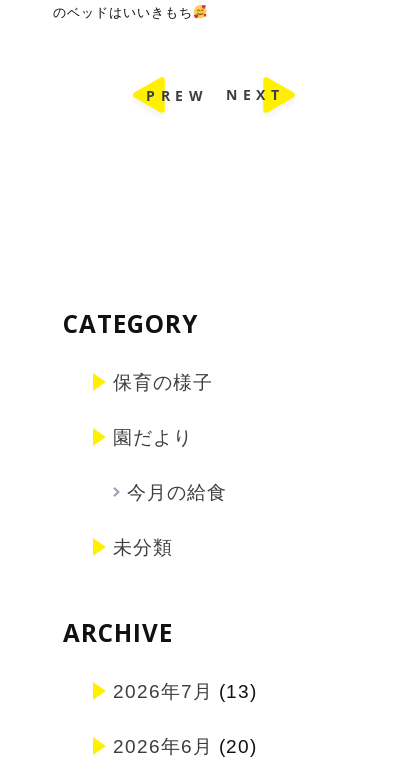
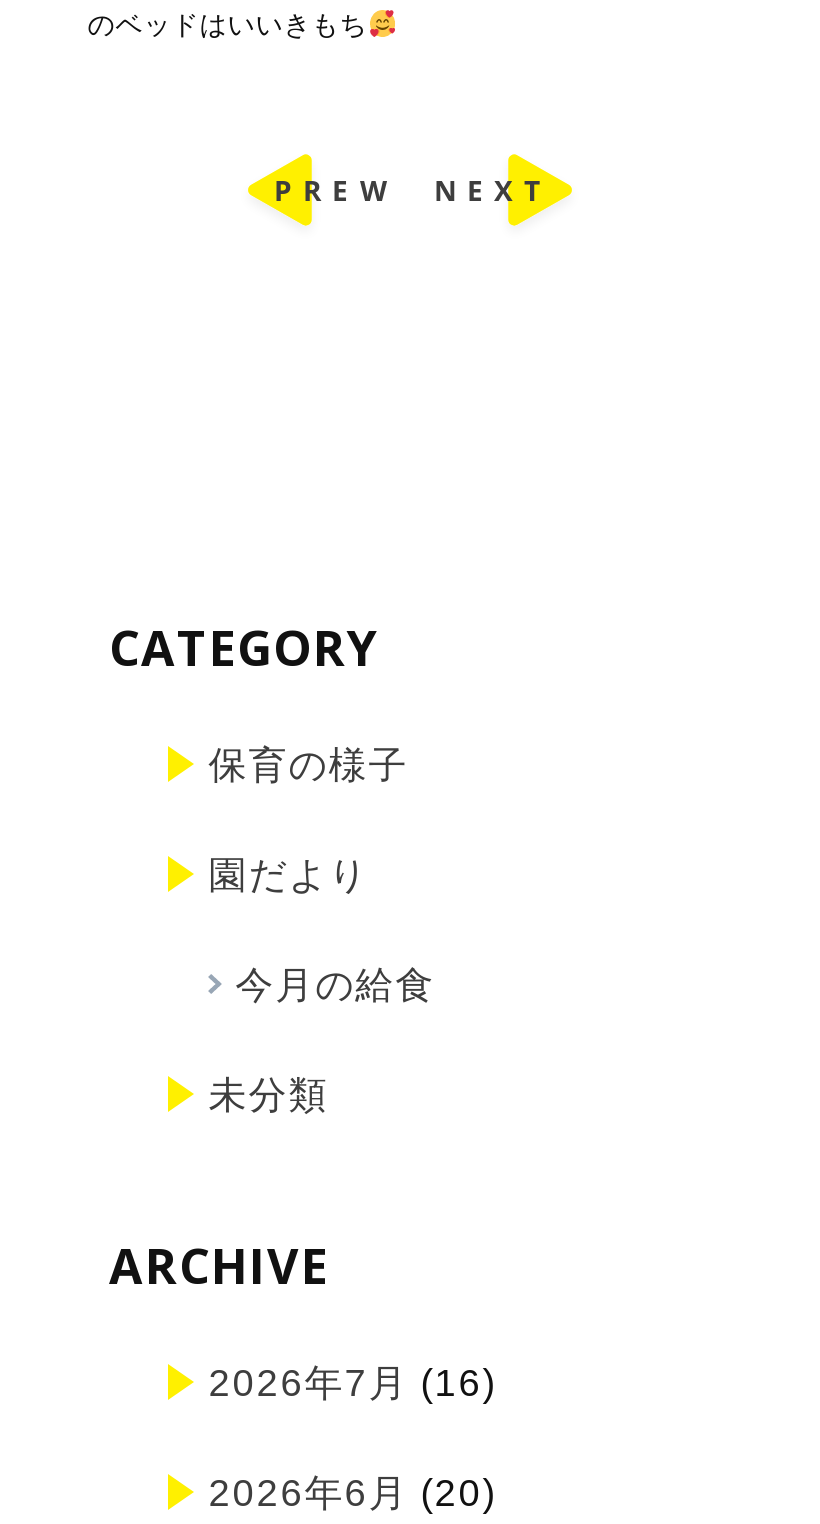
- 2026年7月(13)
+ 2026年7月(16)
